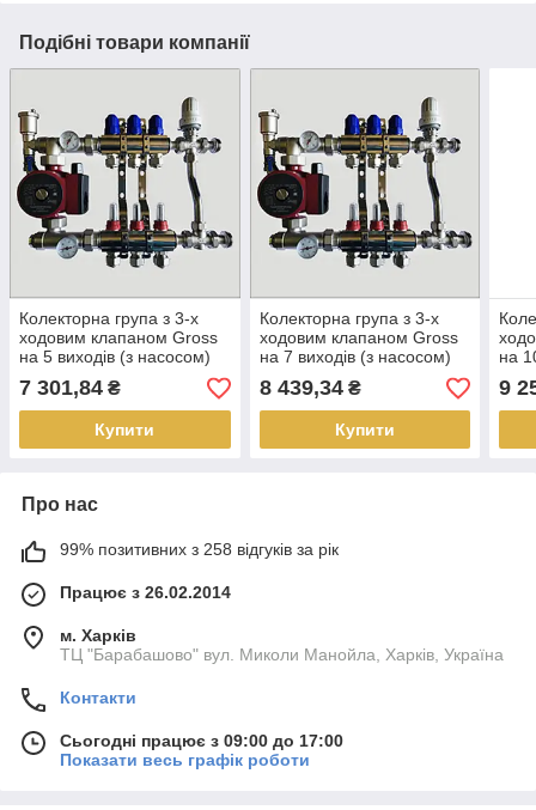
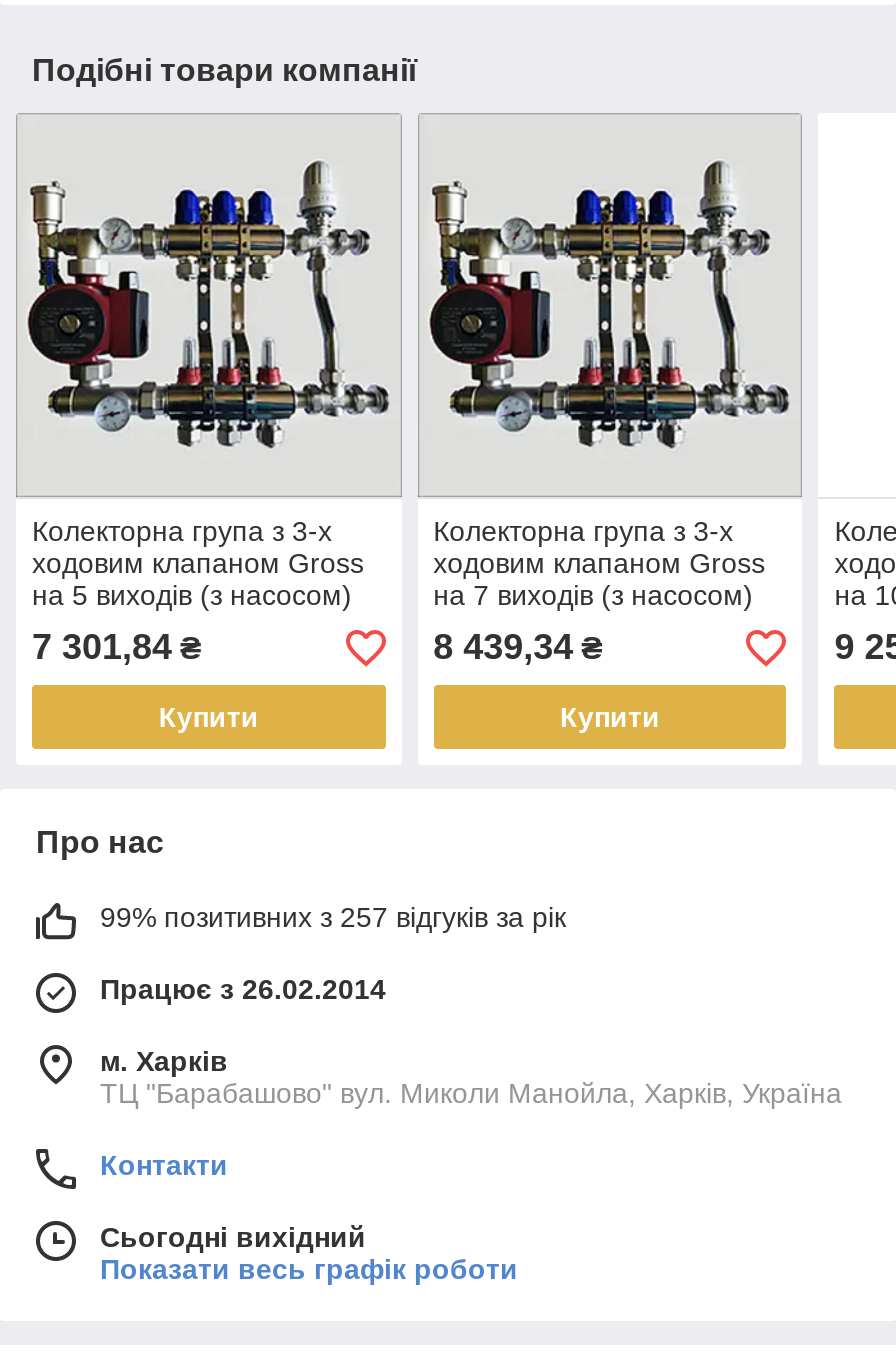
- 99% позитивних з 258 відгуків за рік
+ 99% позитивних з 257 відгуків за рік

- Сьогодні працює з 09:00 до 17:00
+ Сьогодні вихідний
